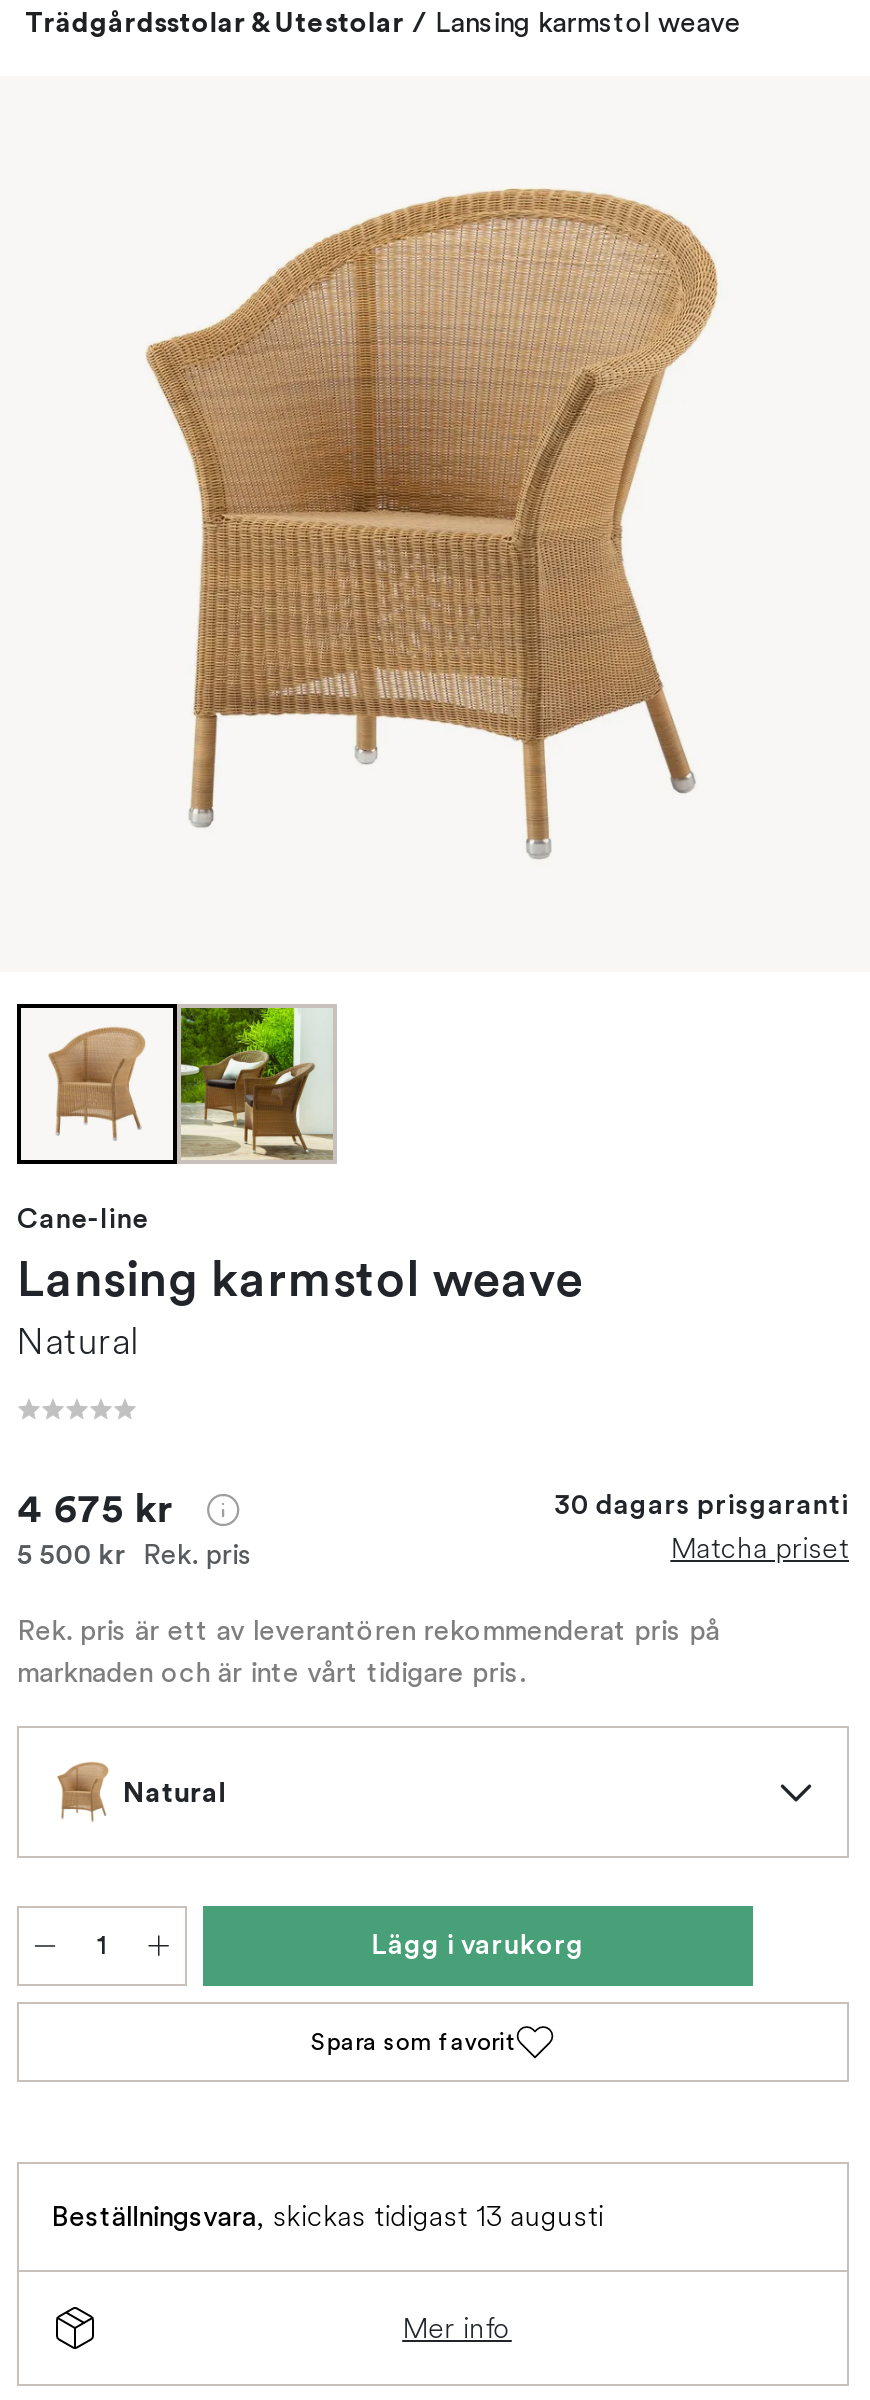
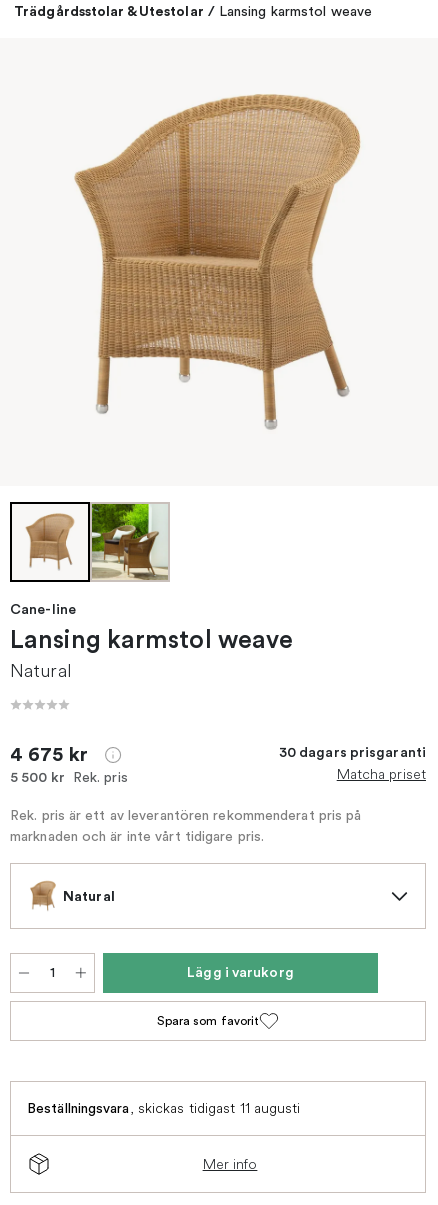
- Beställningsvara, skickas tidigast 13 augusti
+ Beställningsvara, skickas tidigast 11 augusti
